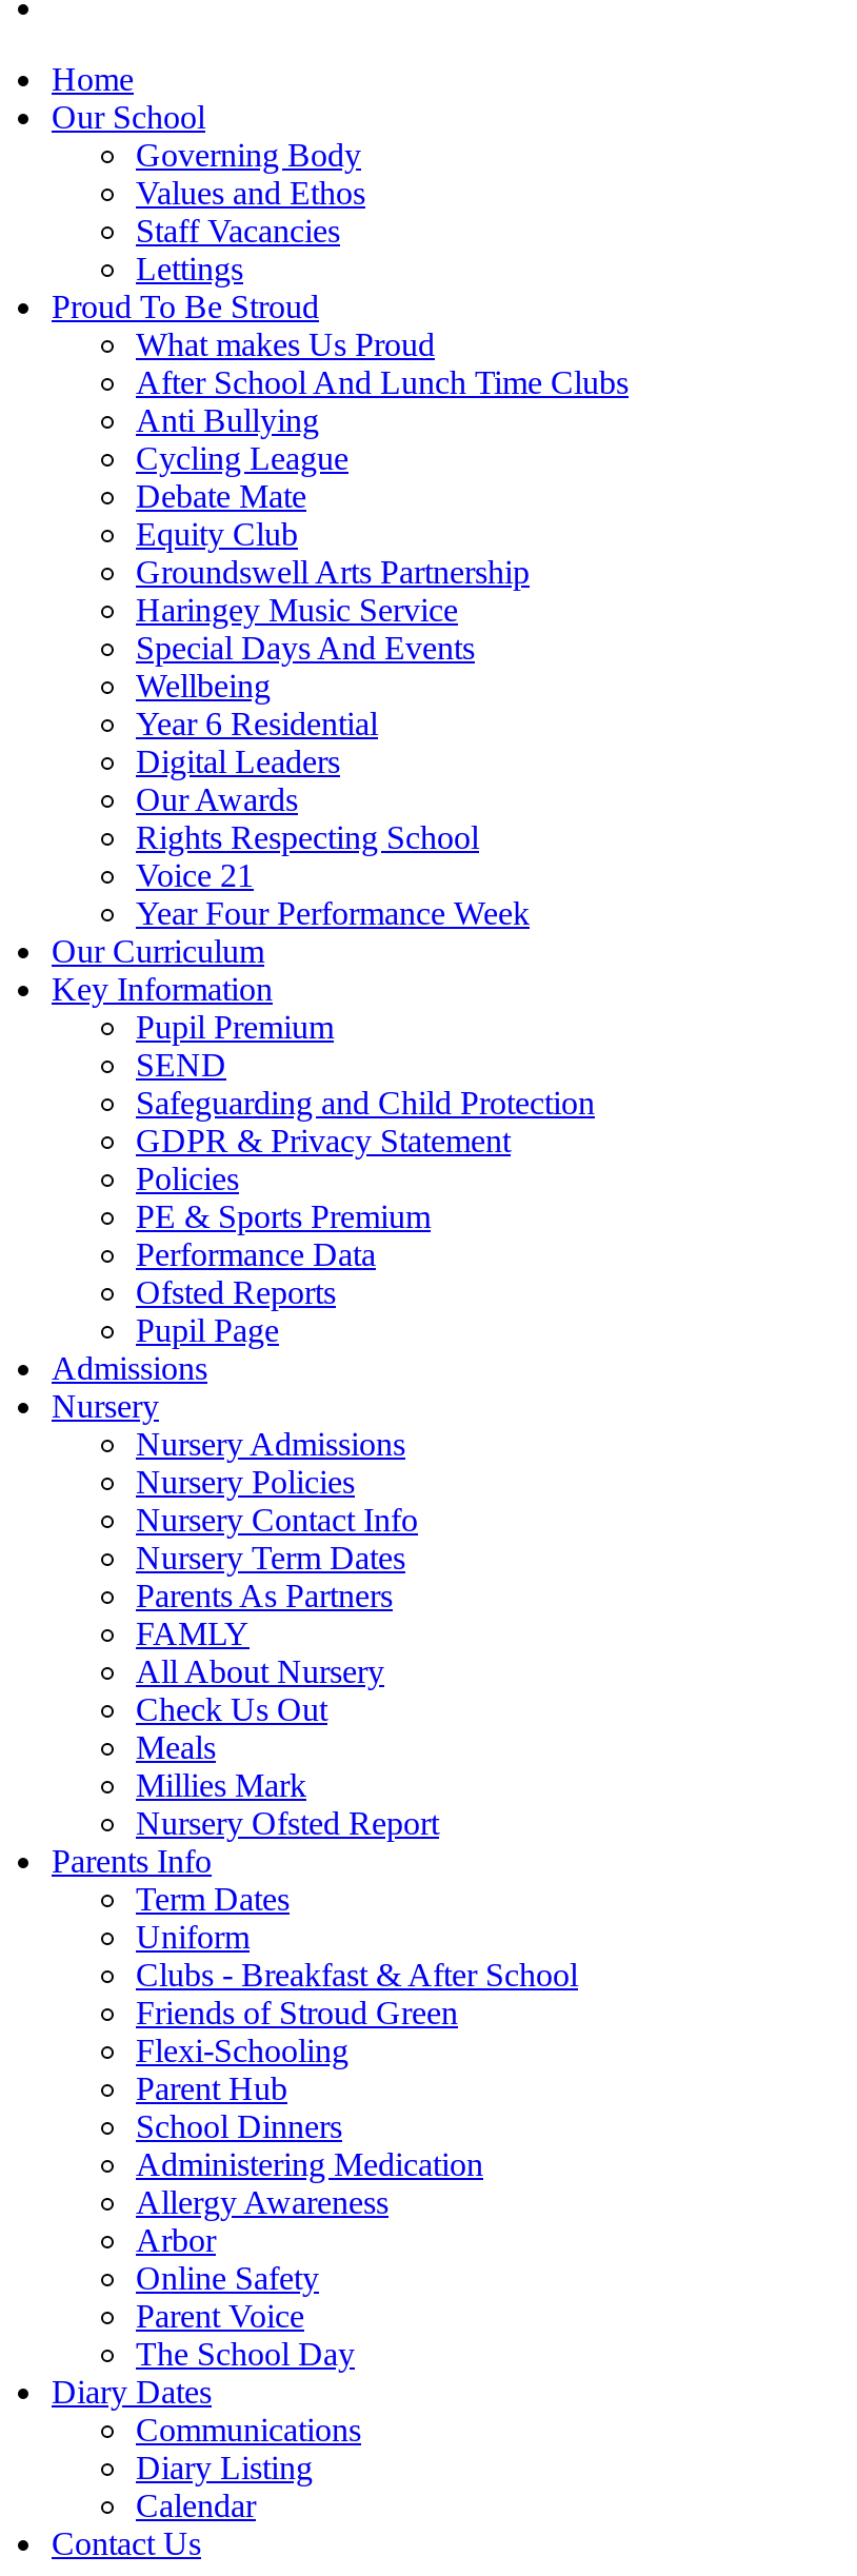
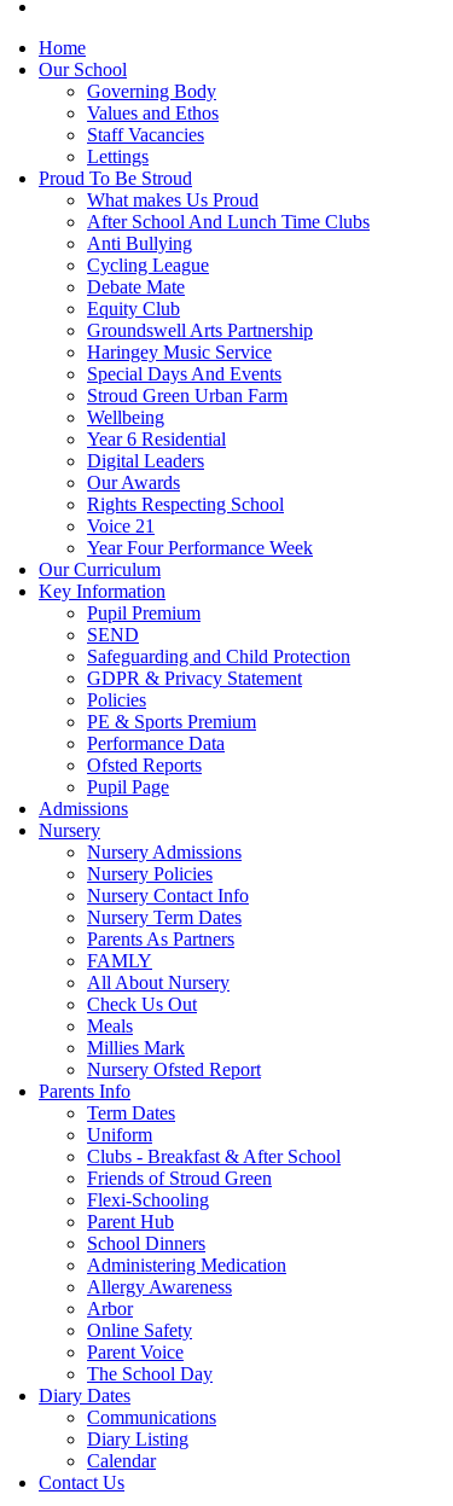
+ Stroud Green Urban Farm
